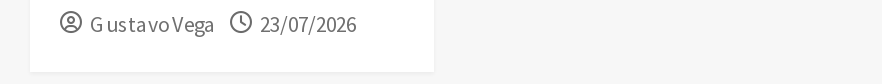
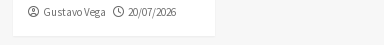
- Gustavo Vega 23/07/2026
+ Gustavo Vega 20/07/2026
